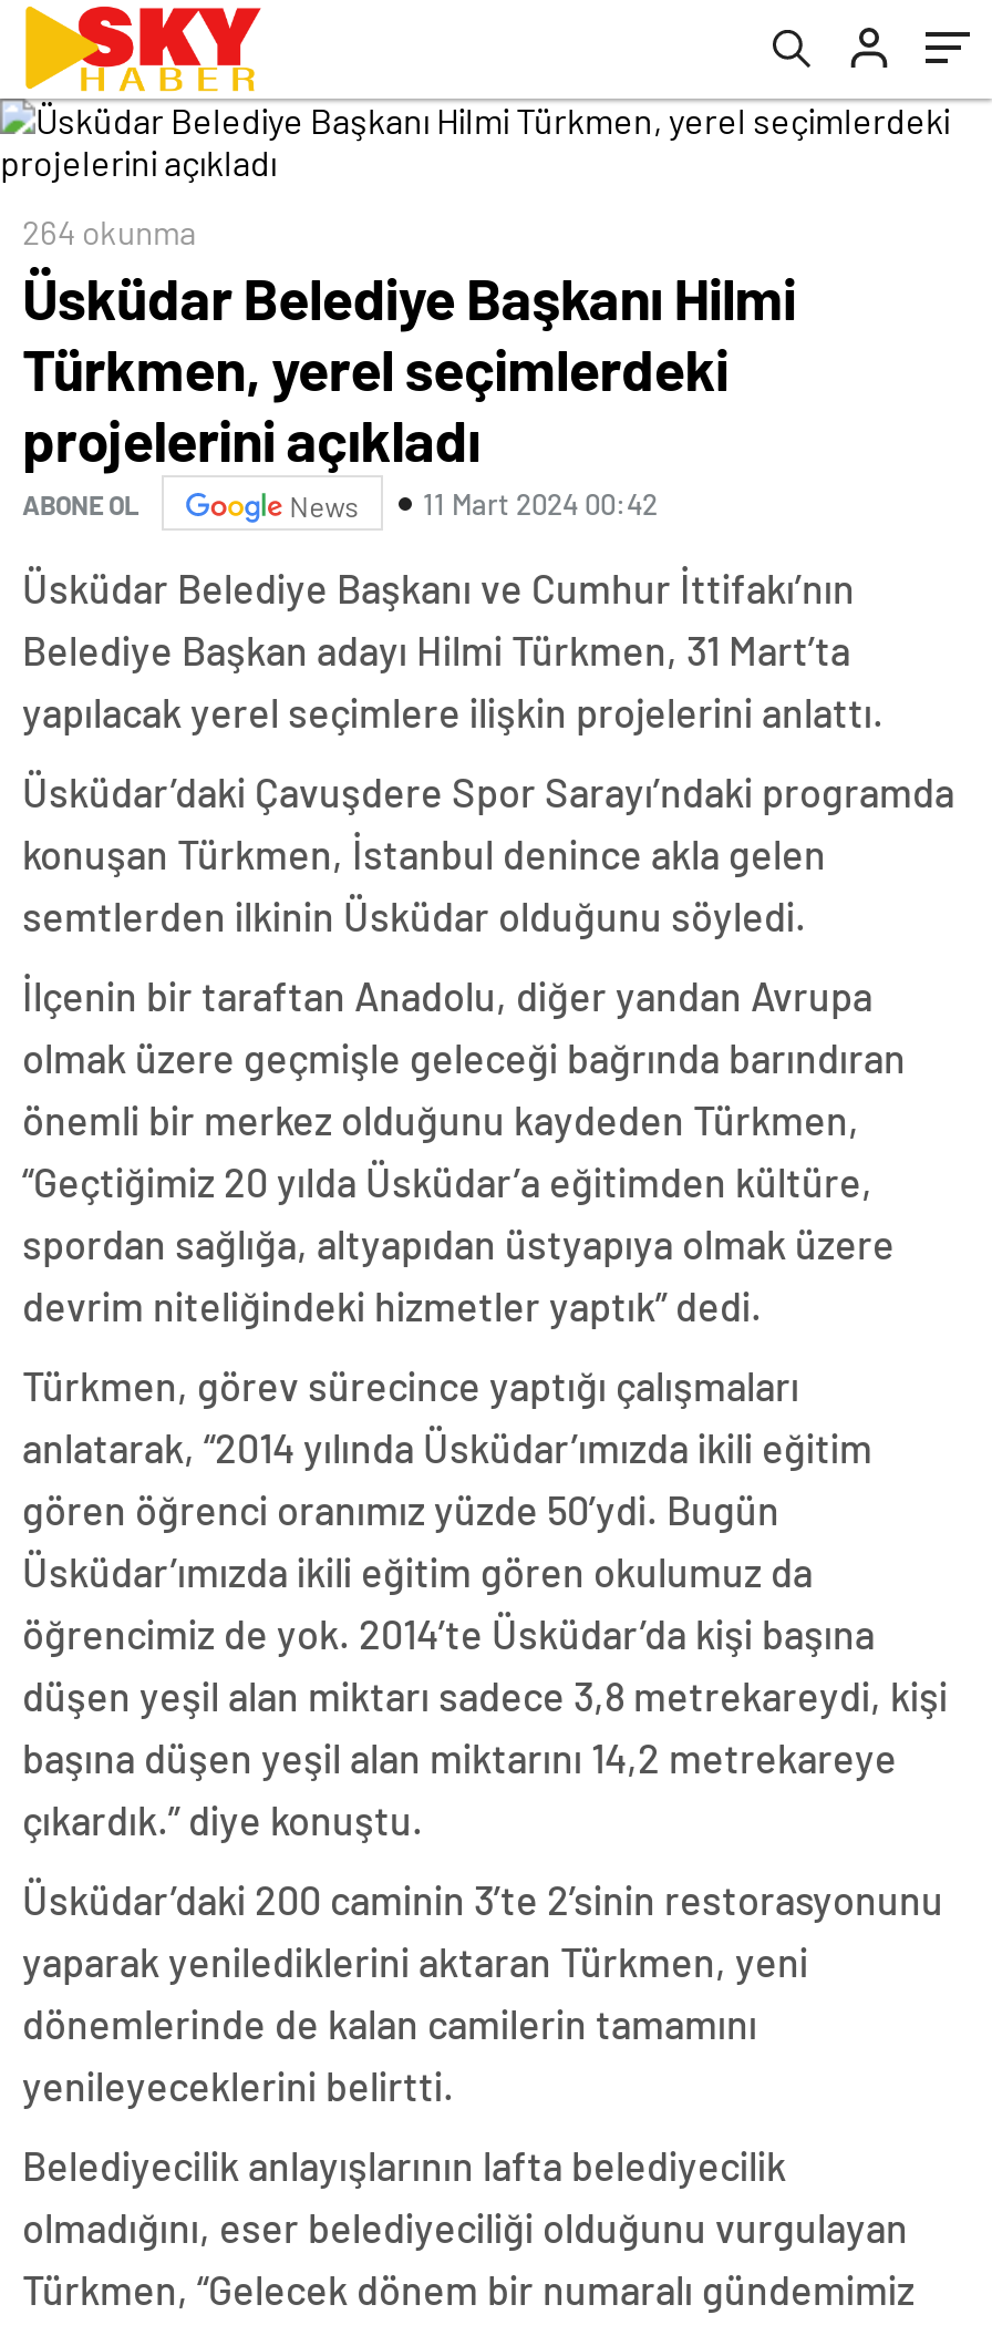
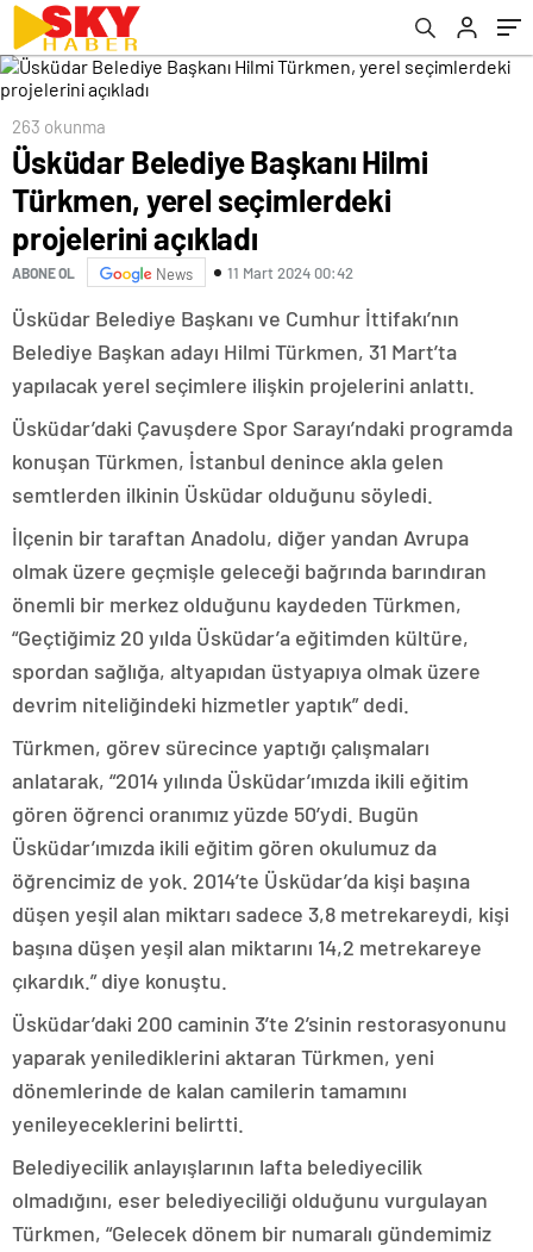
- 264 okunma
+ 263 okunma
